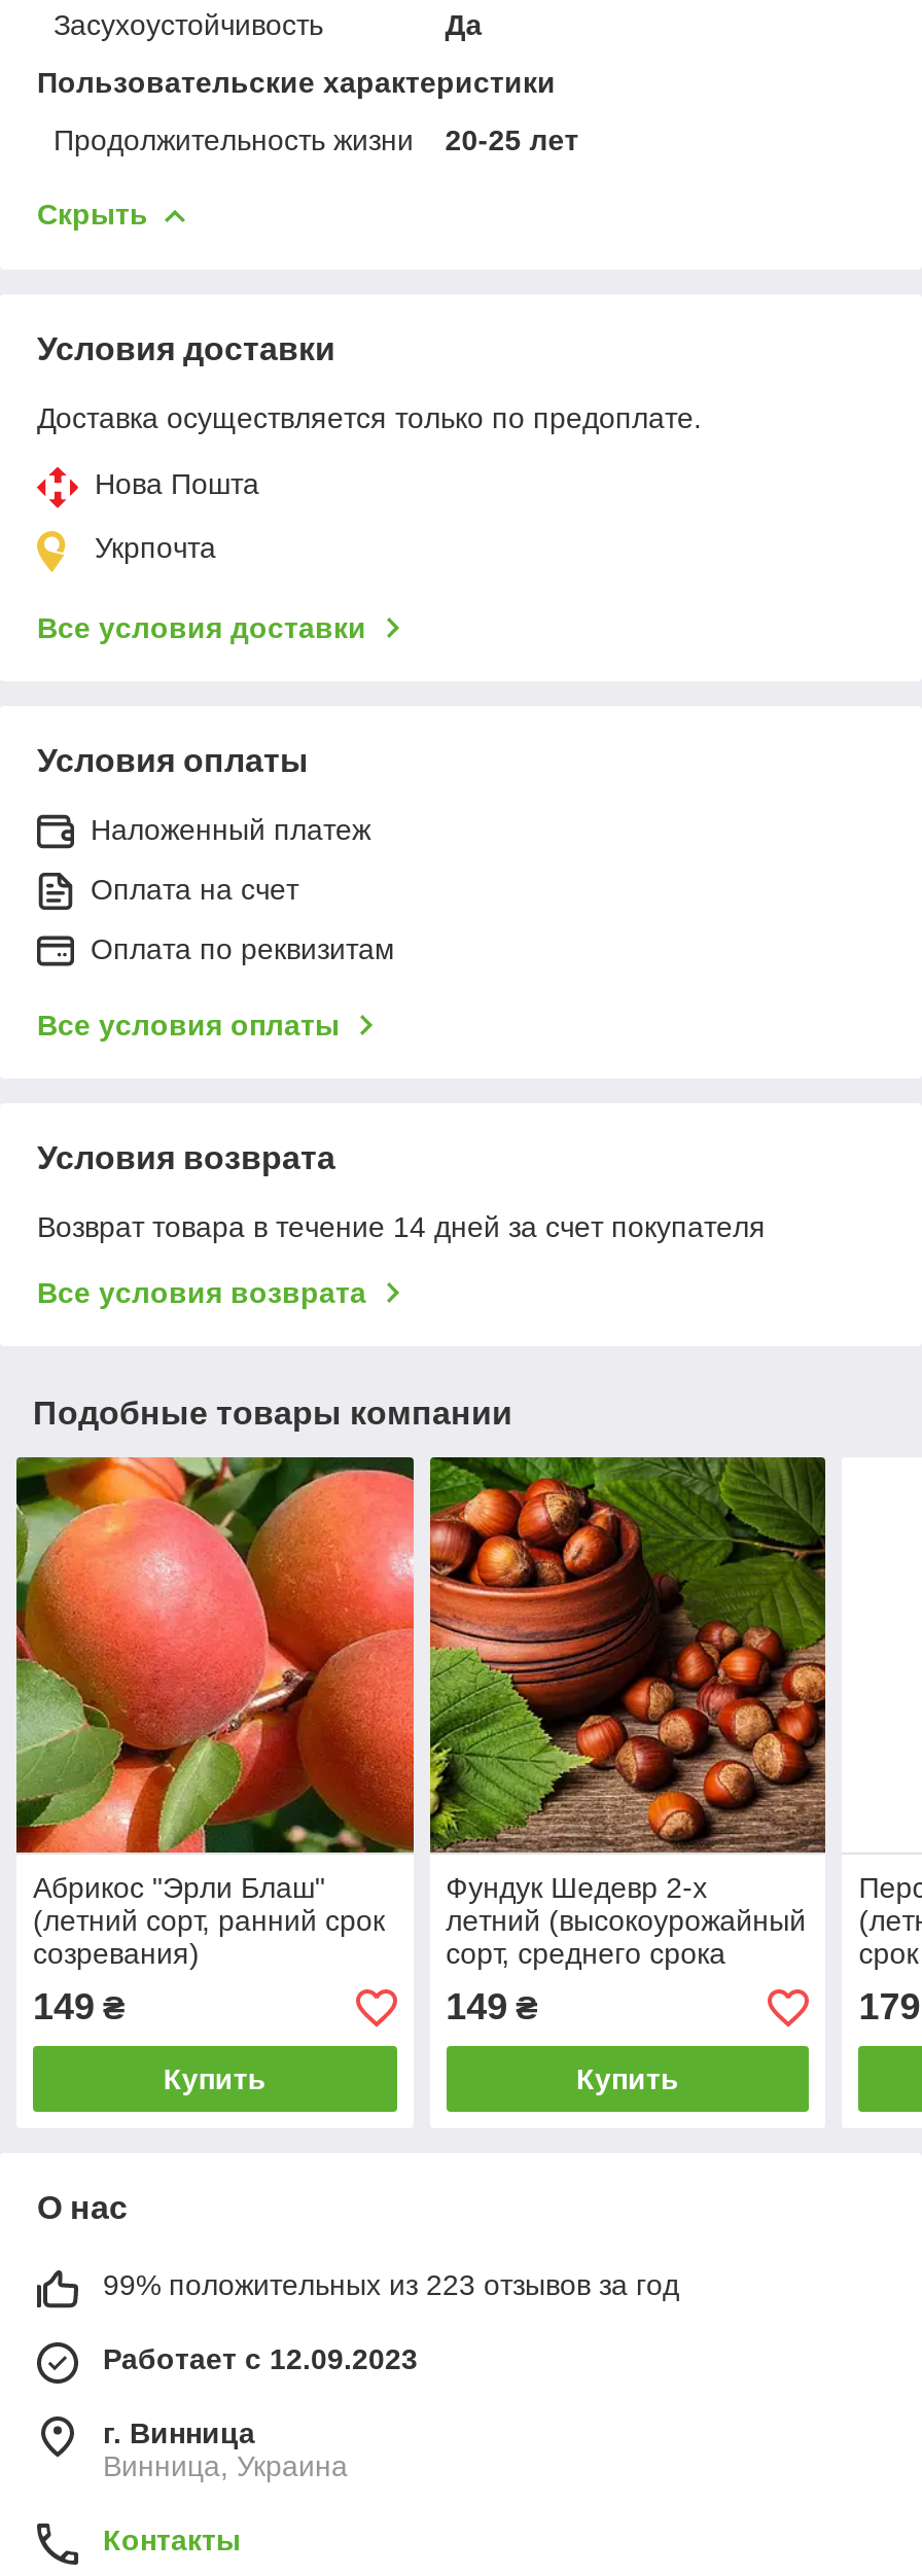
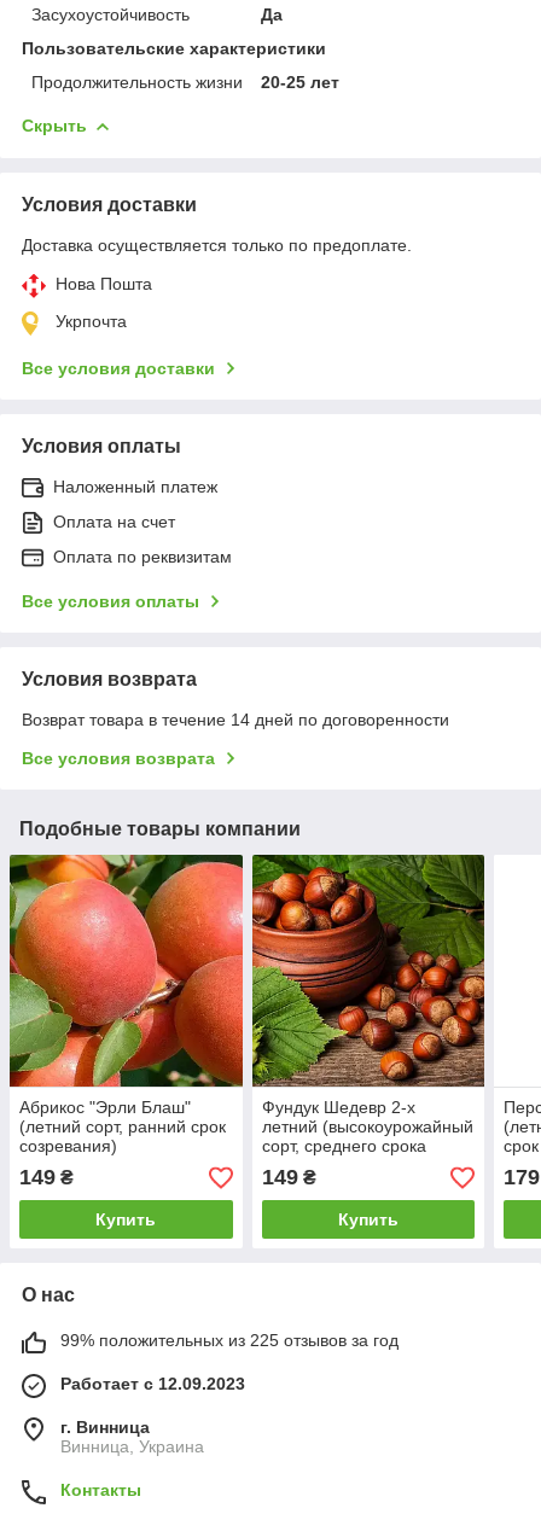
- Возврат товара в течение 14 дней за счет покупателя
+ Возврат товара в течение 14 дней по договоренности

- 99% положительных из 223 отзывов за год
+ 99% положительных из 225 отзывов за год
